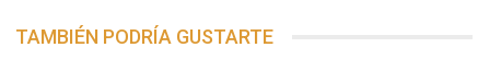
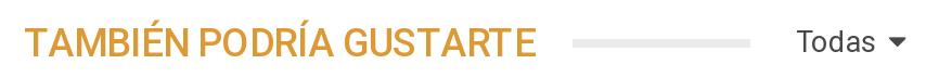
+ Todas
